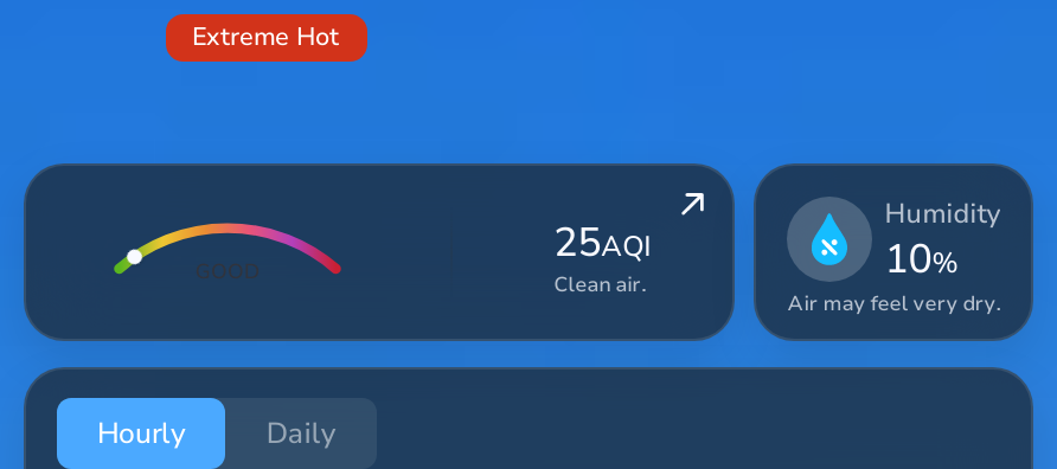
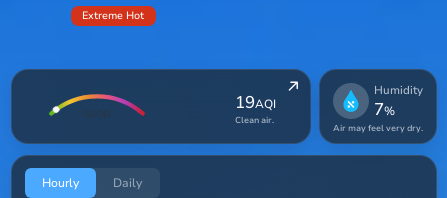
- 25AQI
+ 19AQI

- 10%
+ 7%
